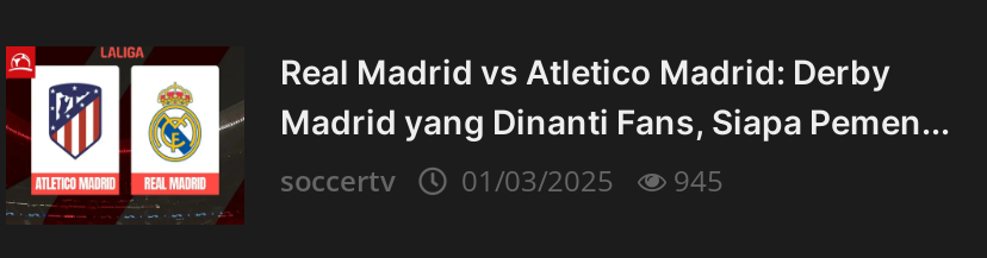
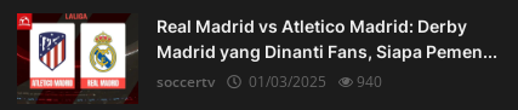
- soccertv 01/03/2025 945
+ soccertv 01/03/2025 940
